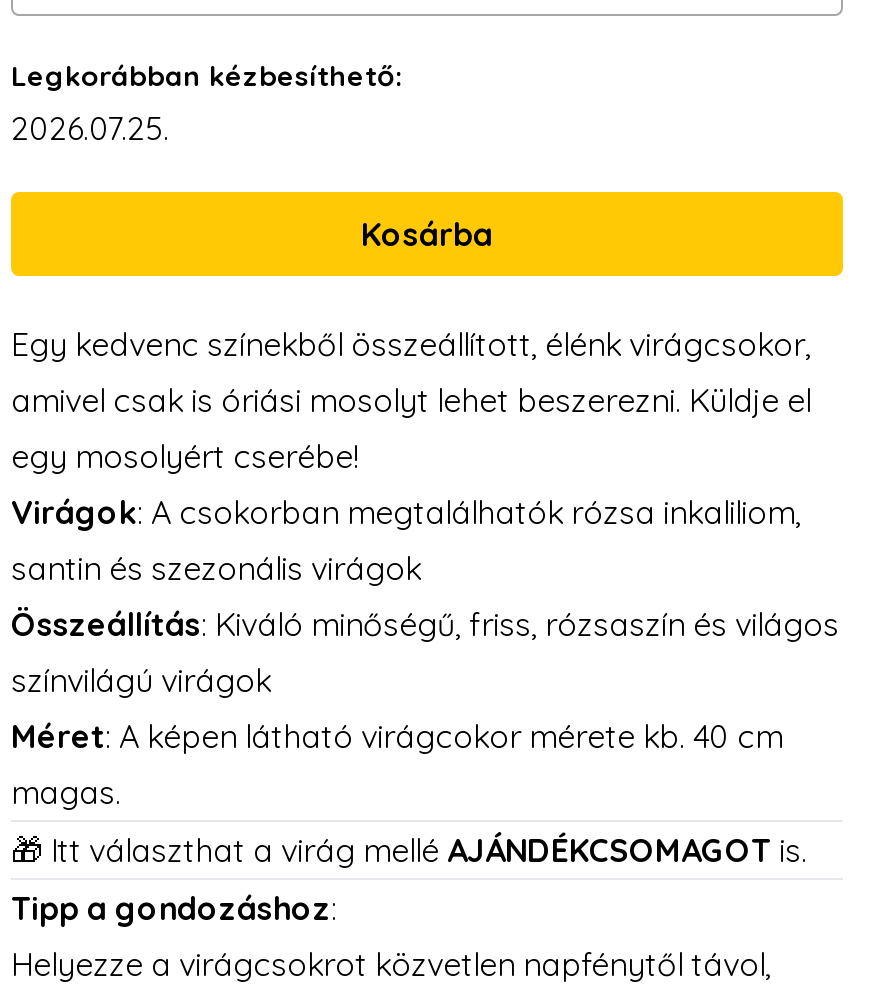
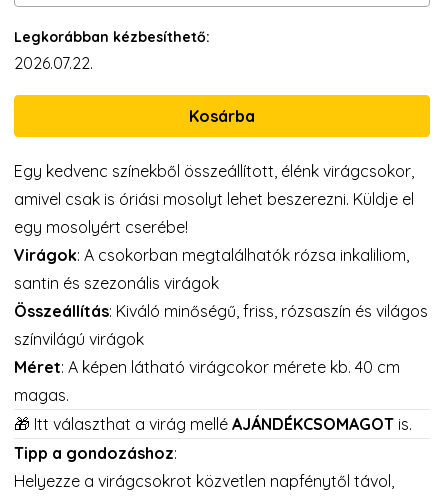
- 2026.07.25.
+ 2026.07.22.
